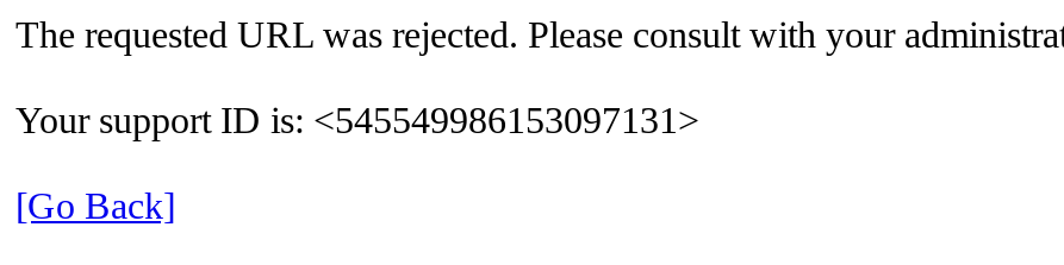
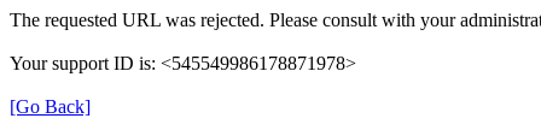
- Your support ID is: <545549986153097131>
+ Your support ID is: <545549986178871978>
